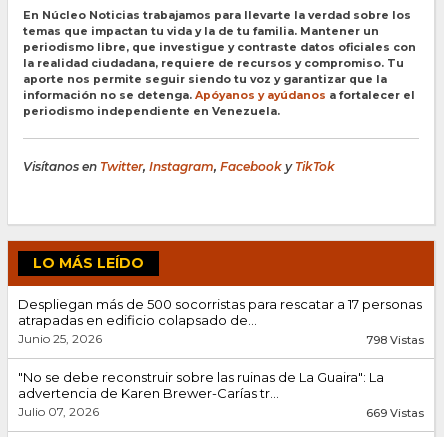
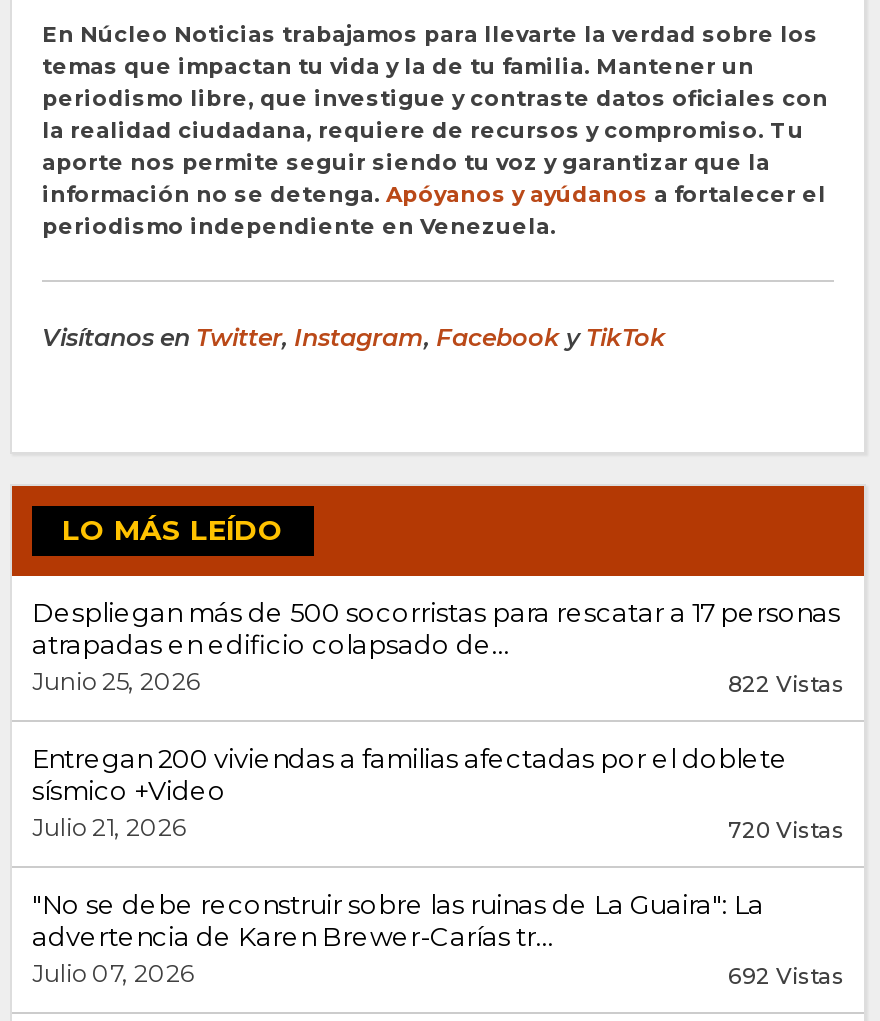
- 798 Vistas
+ 822 Vistas
+ Entregan 200 viviendas a familias afectadas por el doblete
+ sísmico +Video
+ Julio 21, 2026
+ 720 Vistas

- 669 Vistas
+ 692 Vistas
